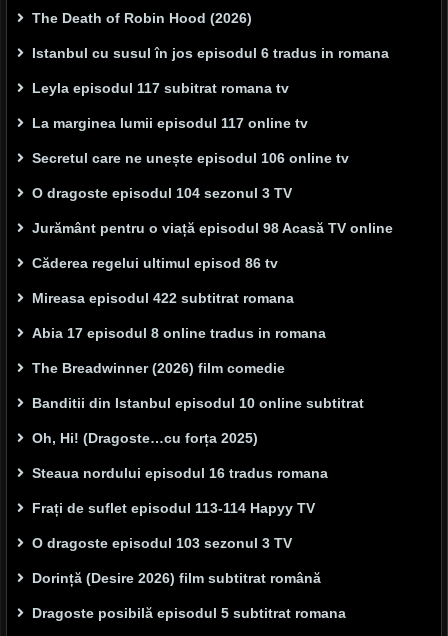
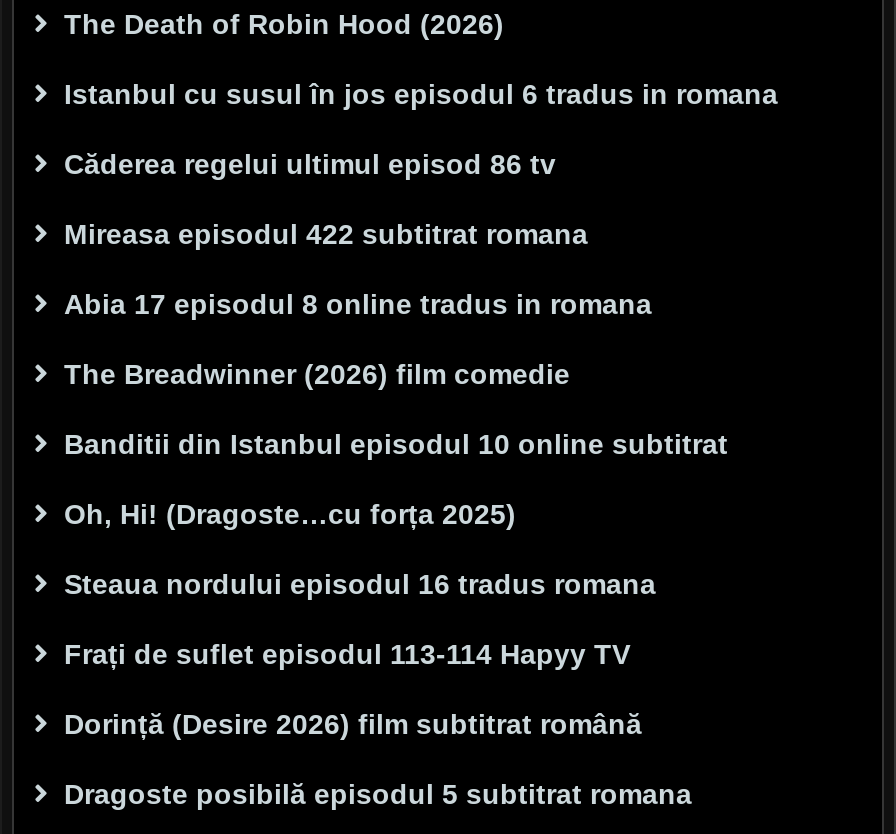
- Leyla episodul 117 subitrat romana tv
- La marginea lumii episodul 117 online tv
- Secretul care ne unește episodul 106 online tv
- O dragoste episodul 104 sezonul 3 TV
- Jurământ pentru o viață episodul 98 Acasă TV online

- O dragoste episodul 103 sezonul 3 TV
